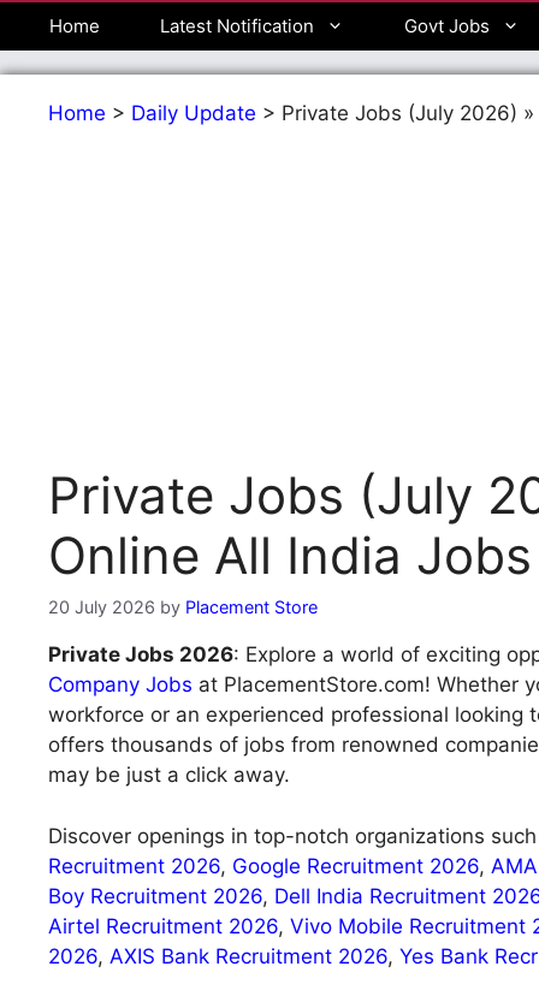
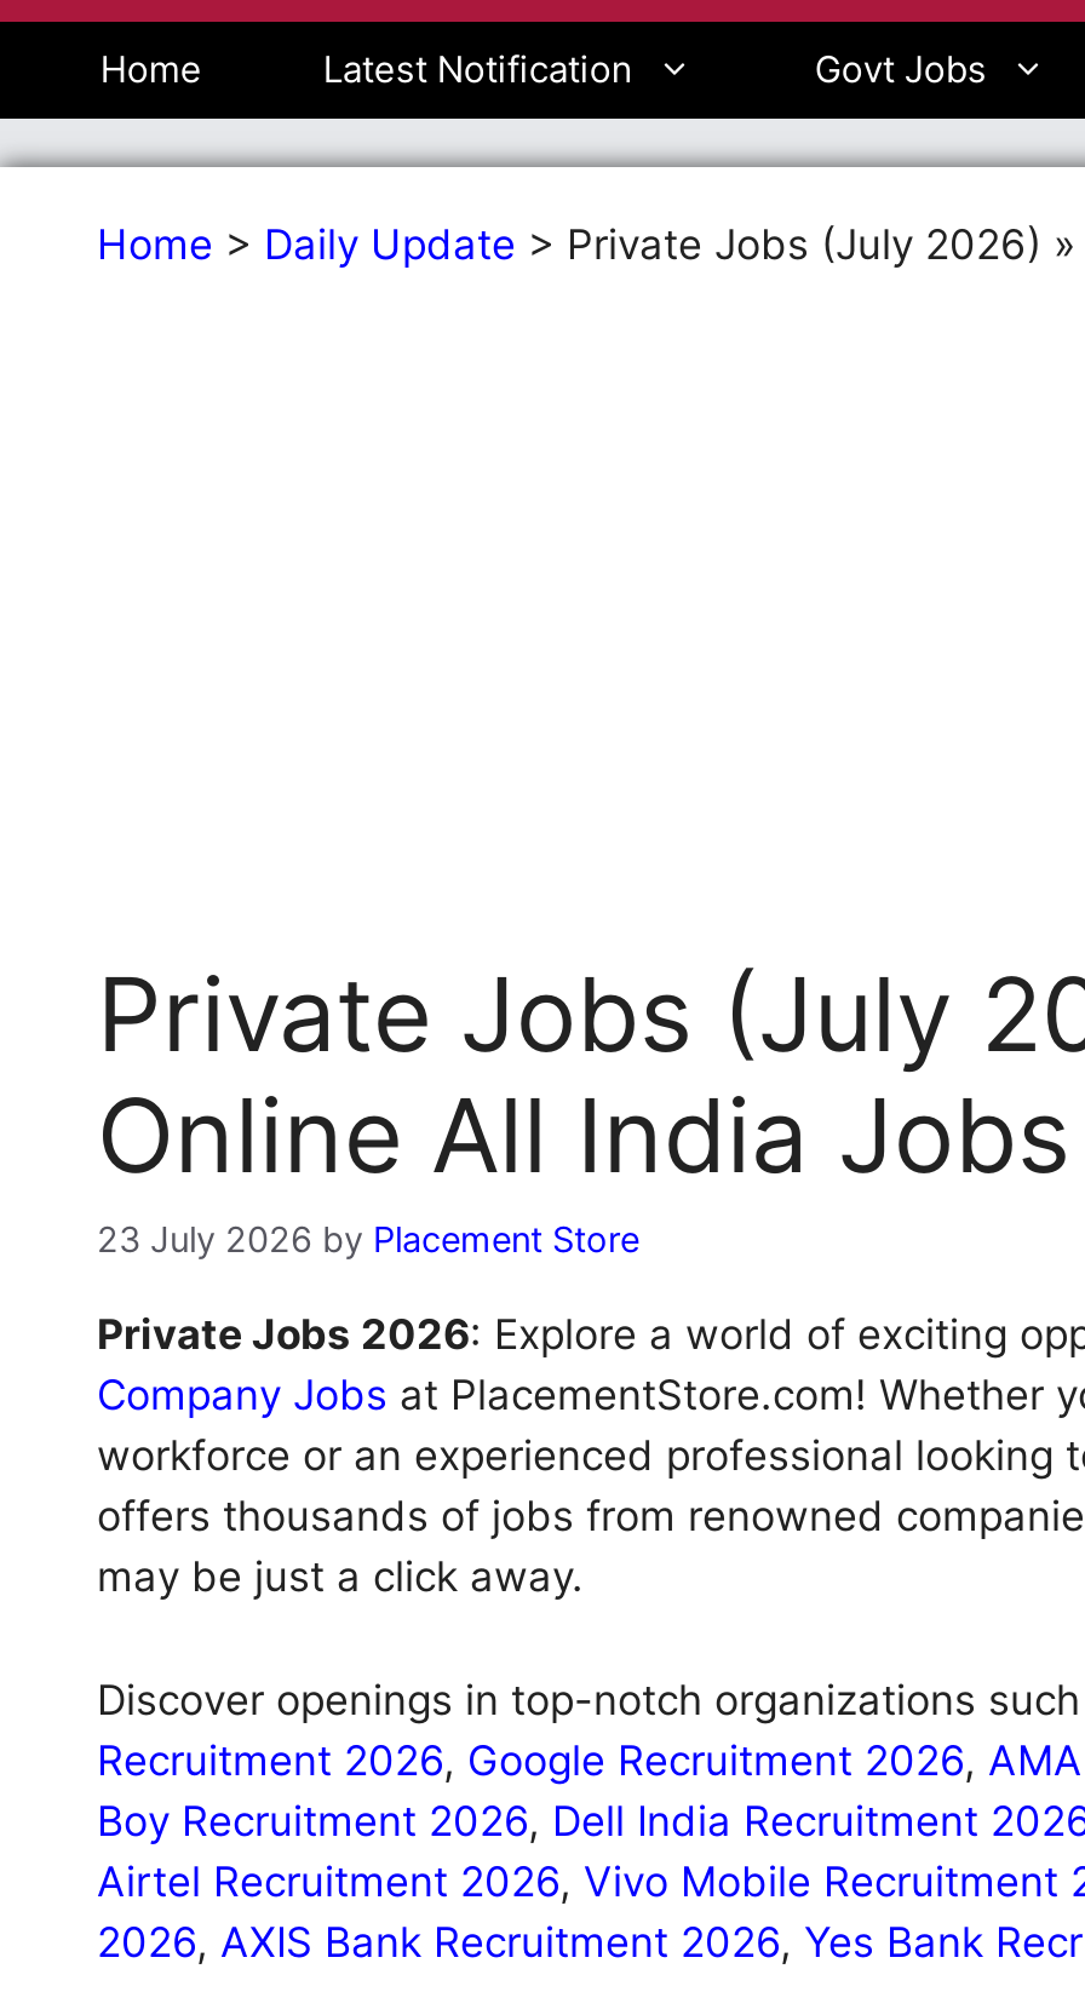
- 20 July 2026 by Placement Store
+ 23 July 2026 by Placement Store
